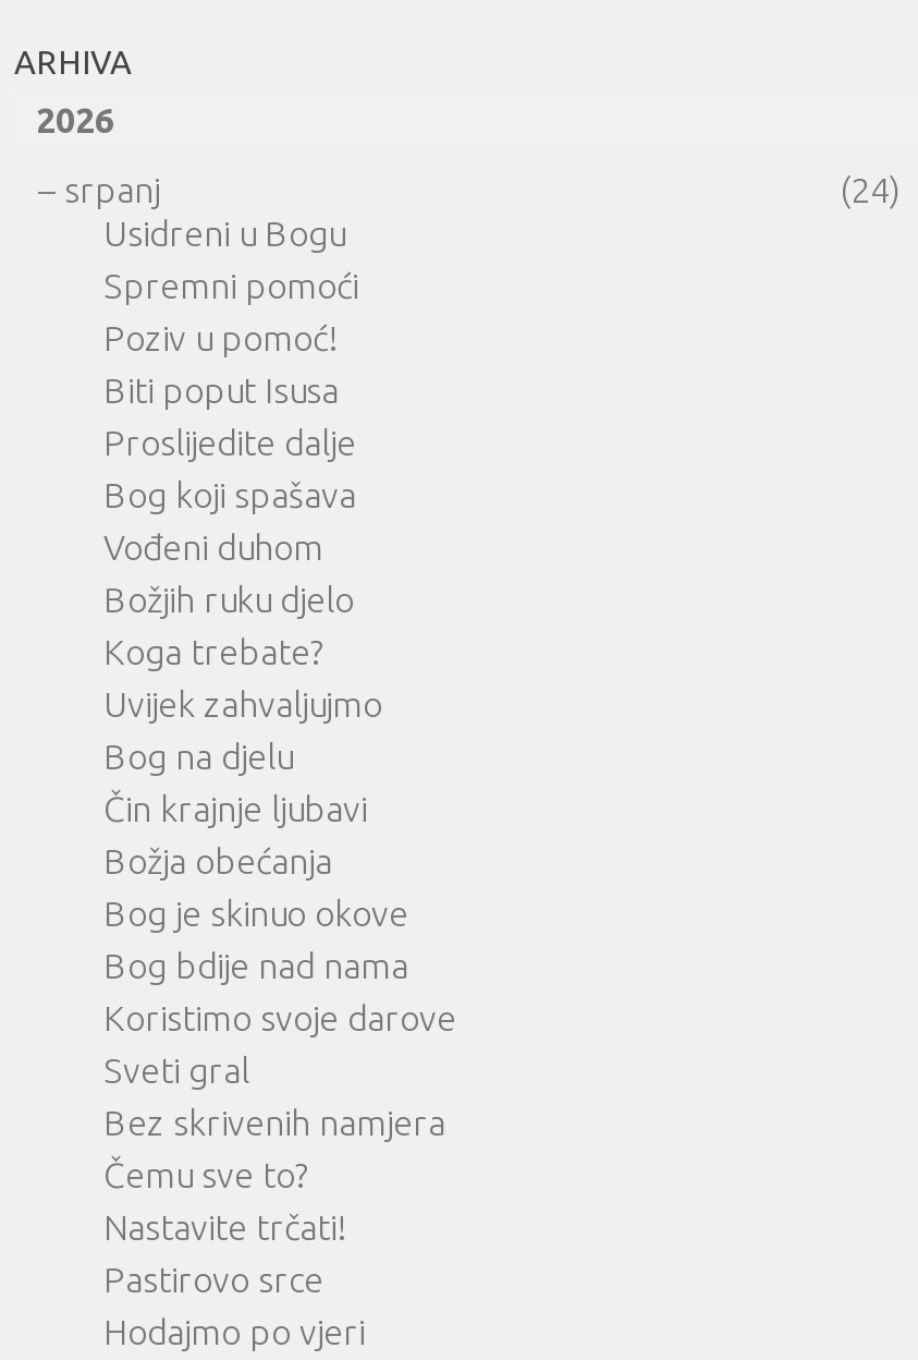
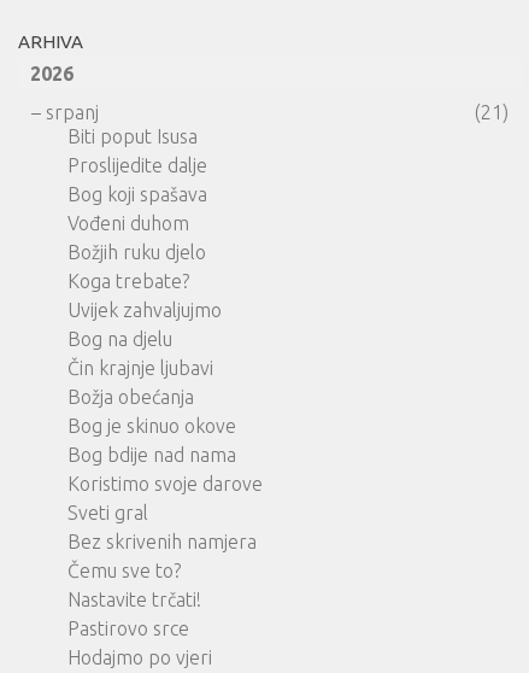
- (24)
- Usidreni u Bogu
- Spremni pomoći
- Poziv u pomoć!
+ (21)
